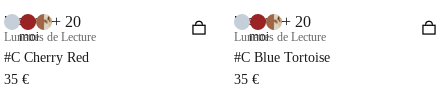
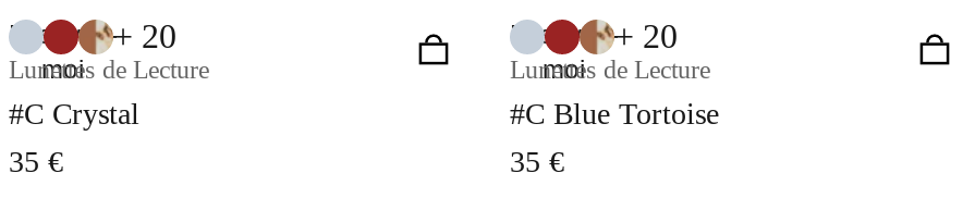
- #C Cherry Red
+ #C Crystal
